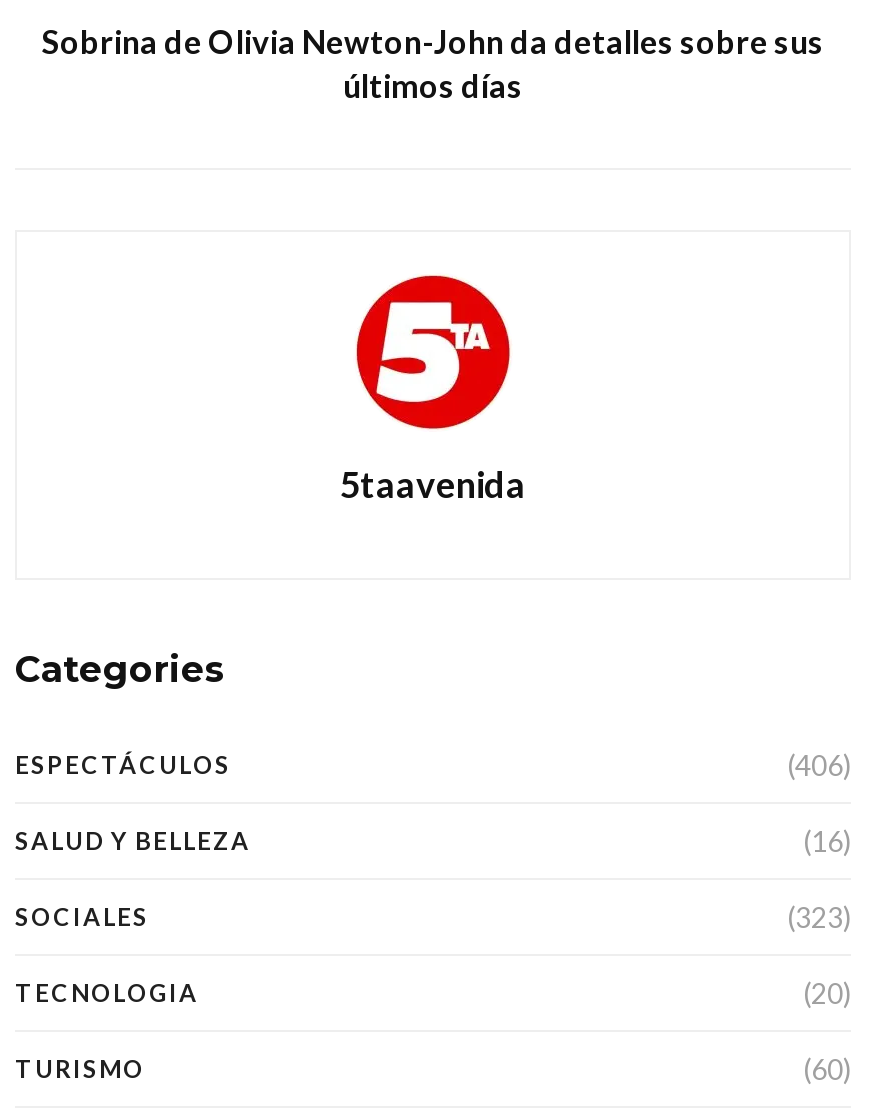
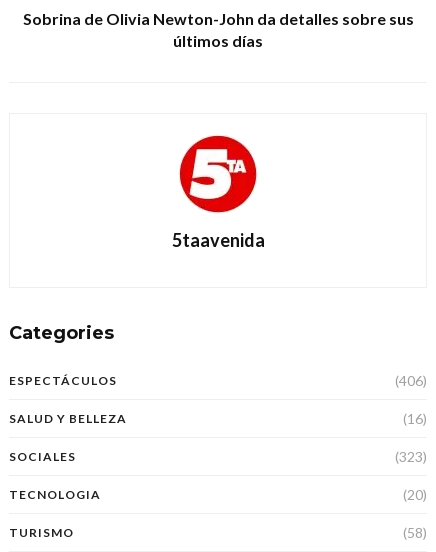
- (60)
+ (58)
